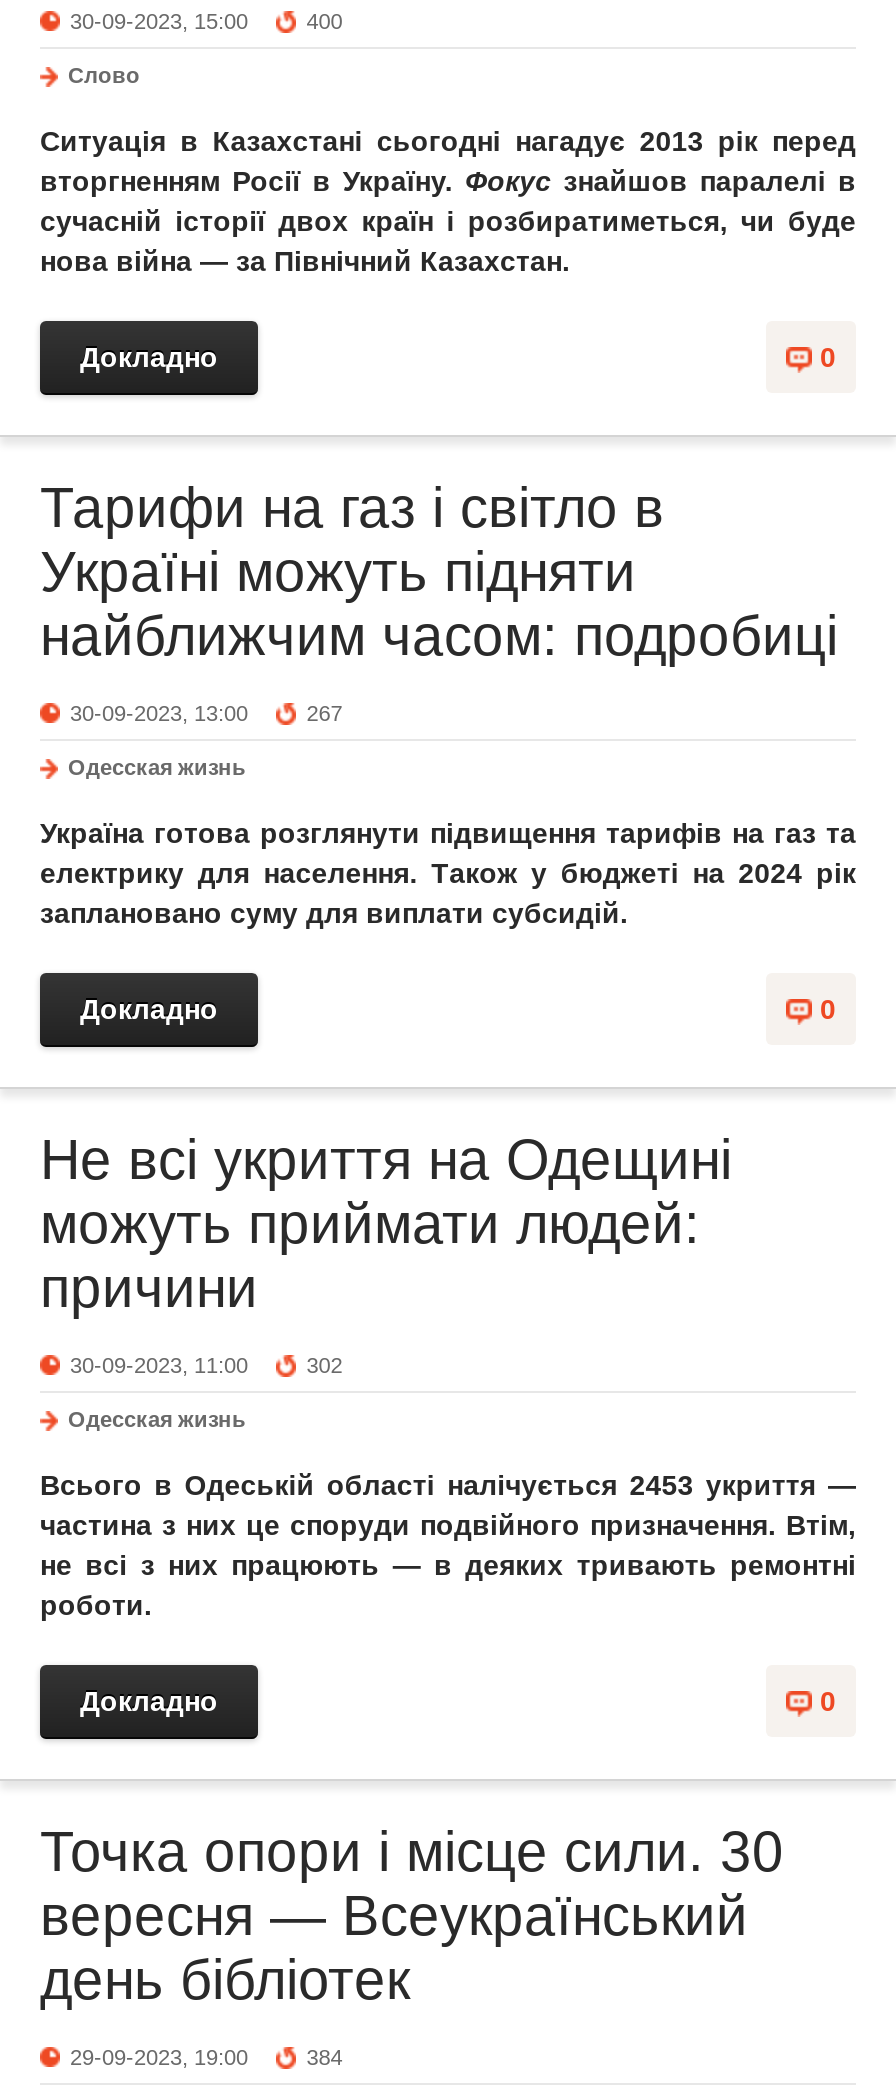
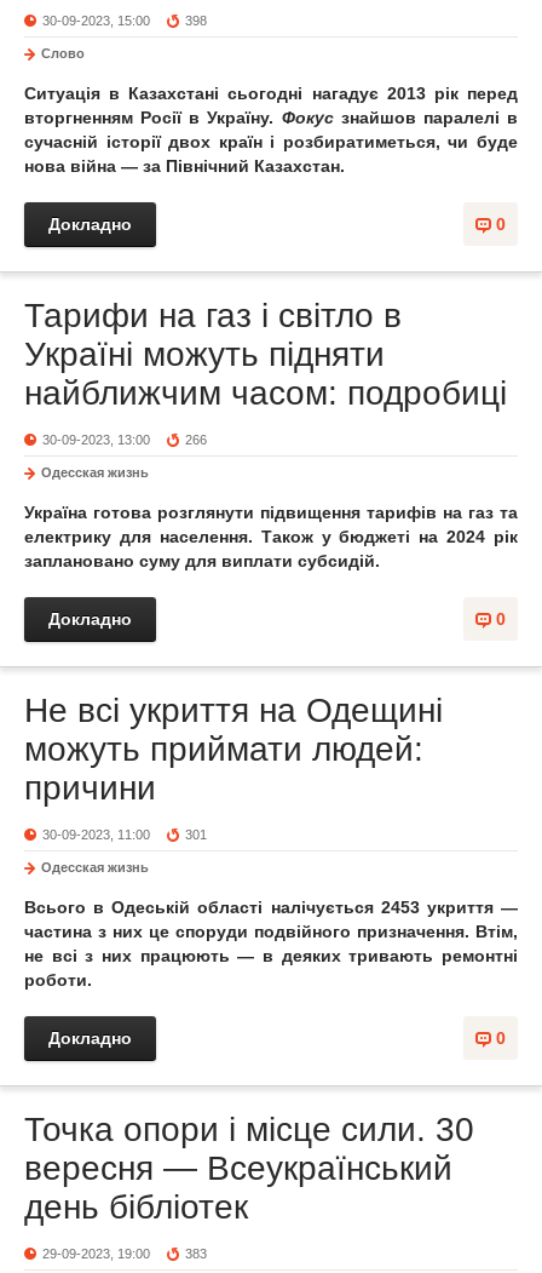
- 400
+ 398

- 267
+ 266

- 302
+ 301

- 384
+ 383
